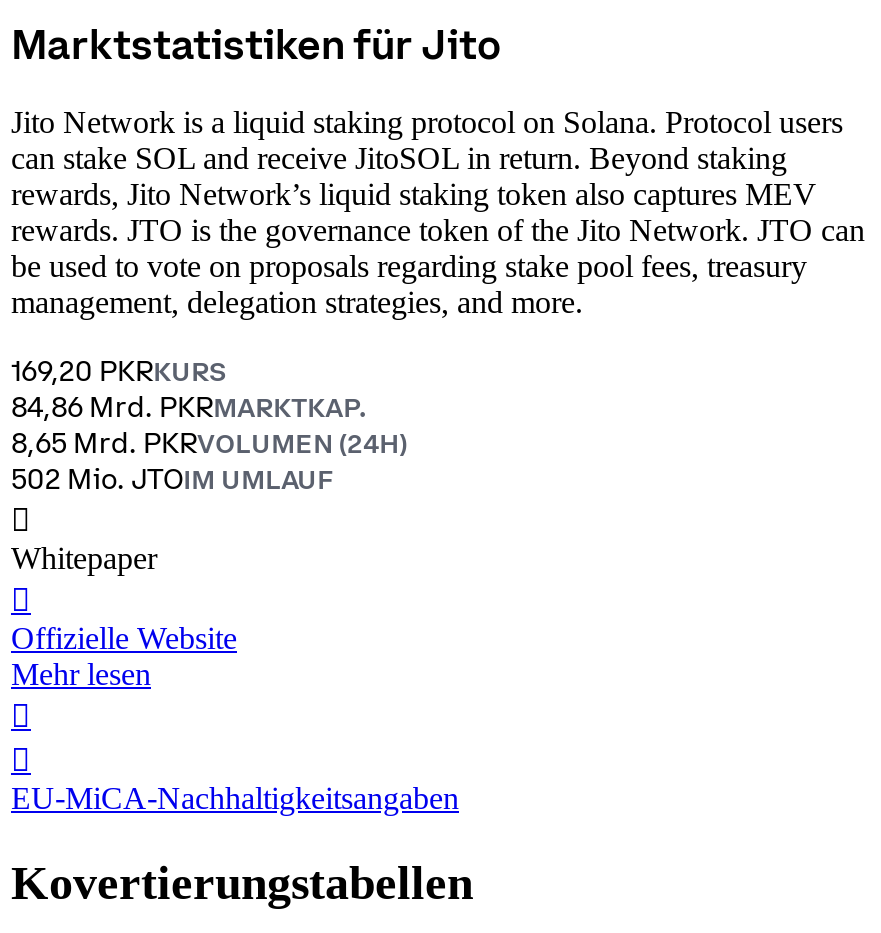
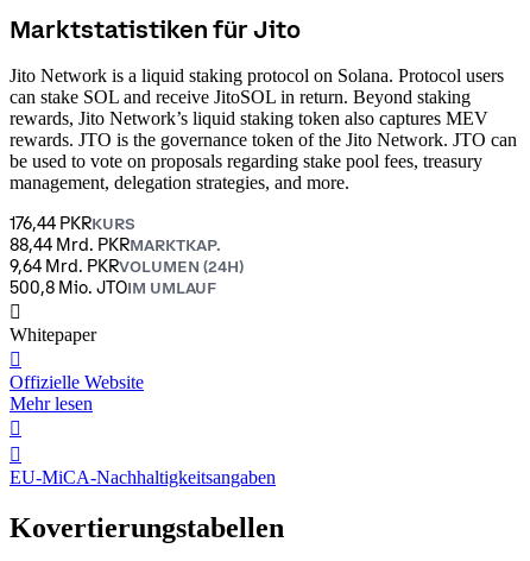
- 169,20 PKRKURS
+ 176,44 PKRKURS

- 84,86 Mrd. PKRMARKTKAP.
+ 88,44 Mrd. PKRMARKTKAP.

- 8,65 Mrd. PKRVOLUMEN (24H)
+ 9,64 Mrd. PKRVOLUMEN (24H)

- 502 Mio. JTOIM UMLAUF
+ 500,8 Mio. JTOIM UMLAUF
